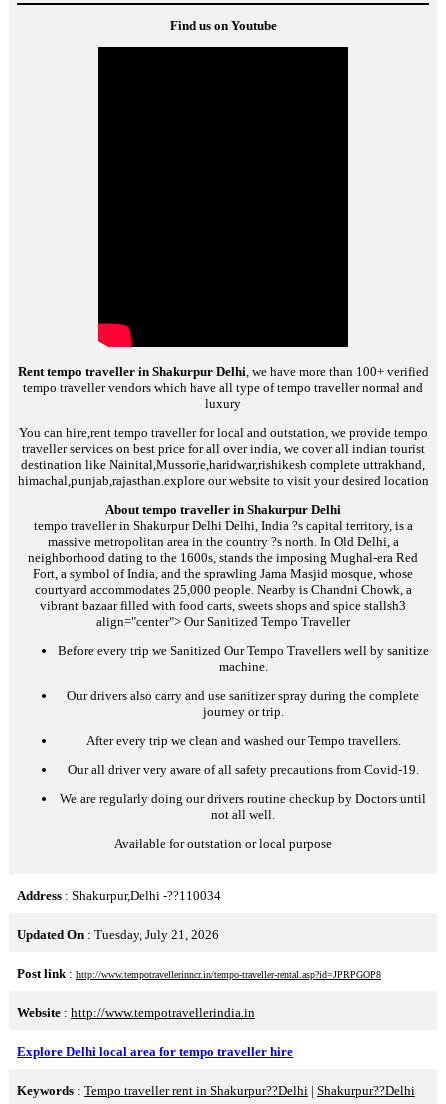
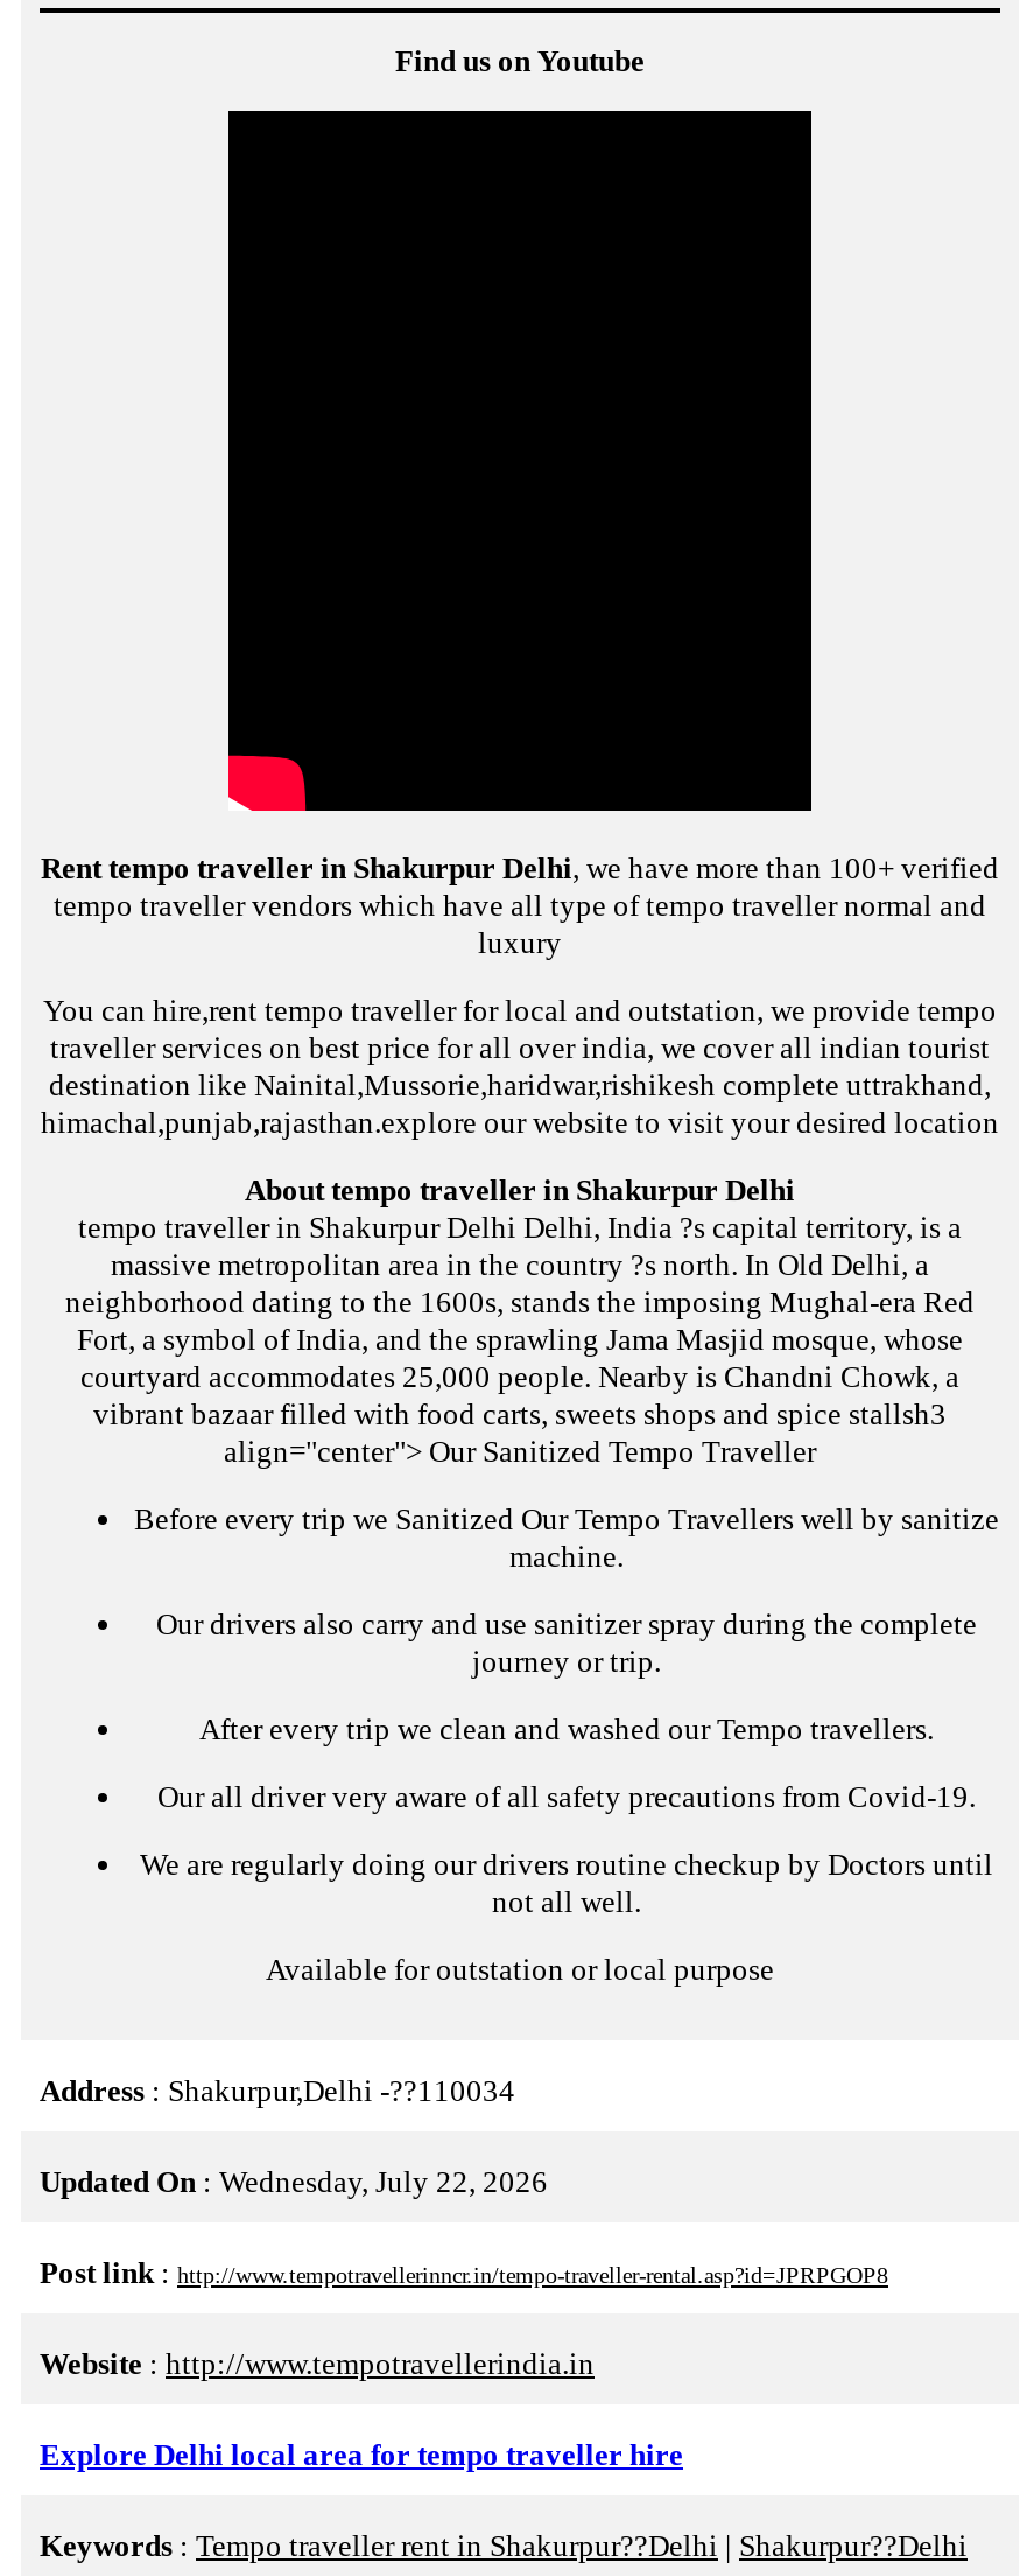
- Updated On: Tuesday, July 21, 2026
+ Updated On: Wednesday, July 22, 2026
